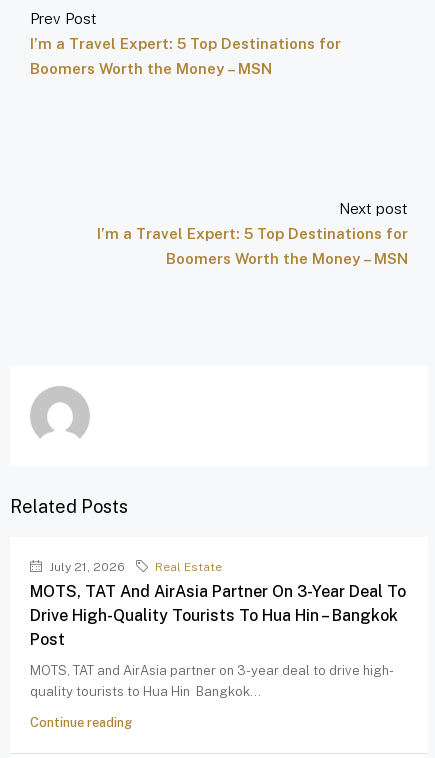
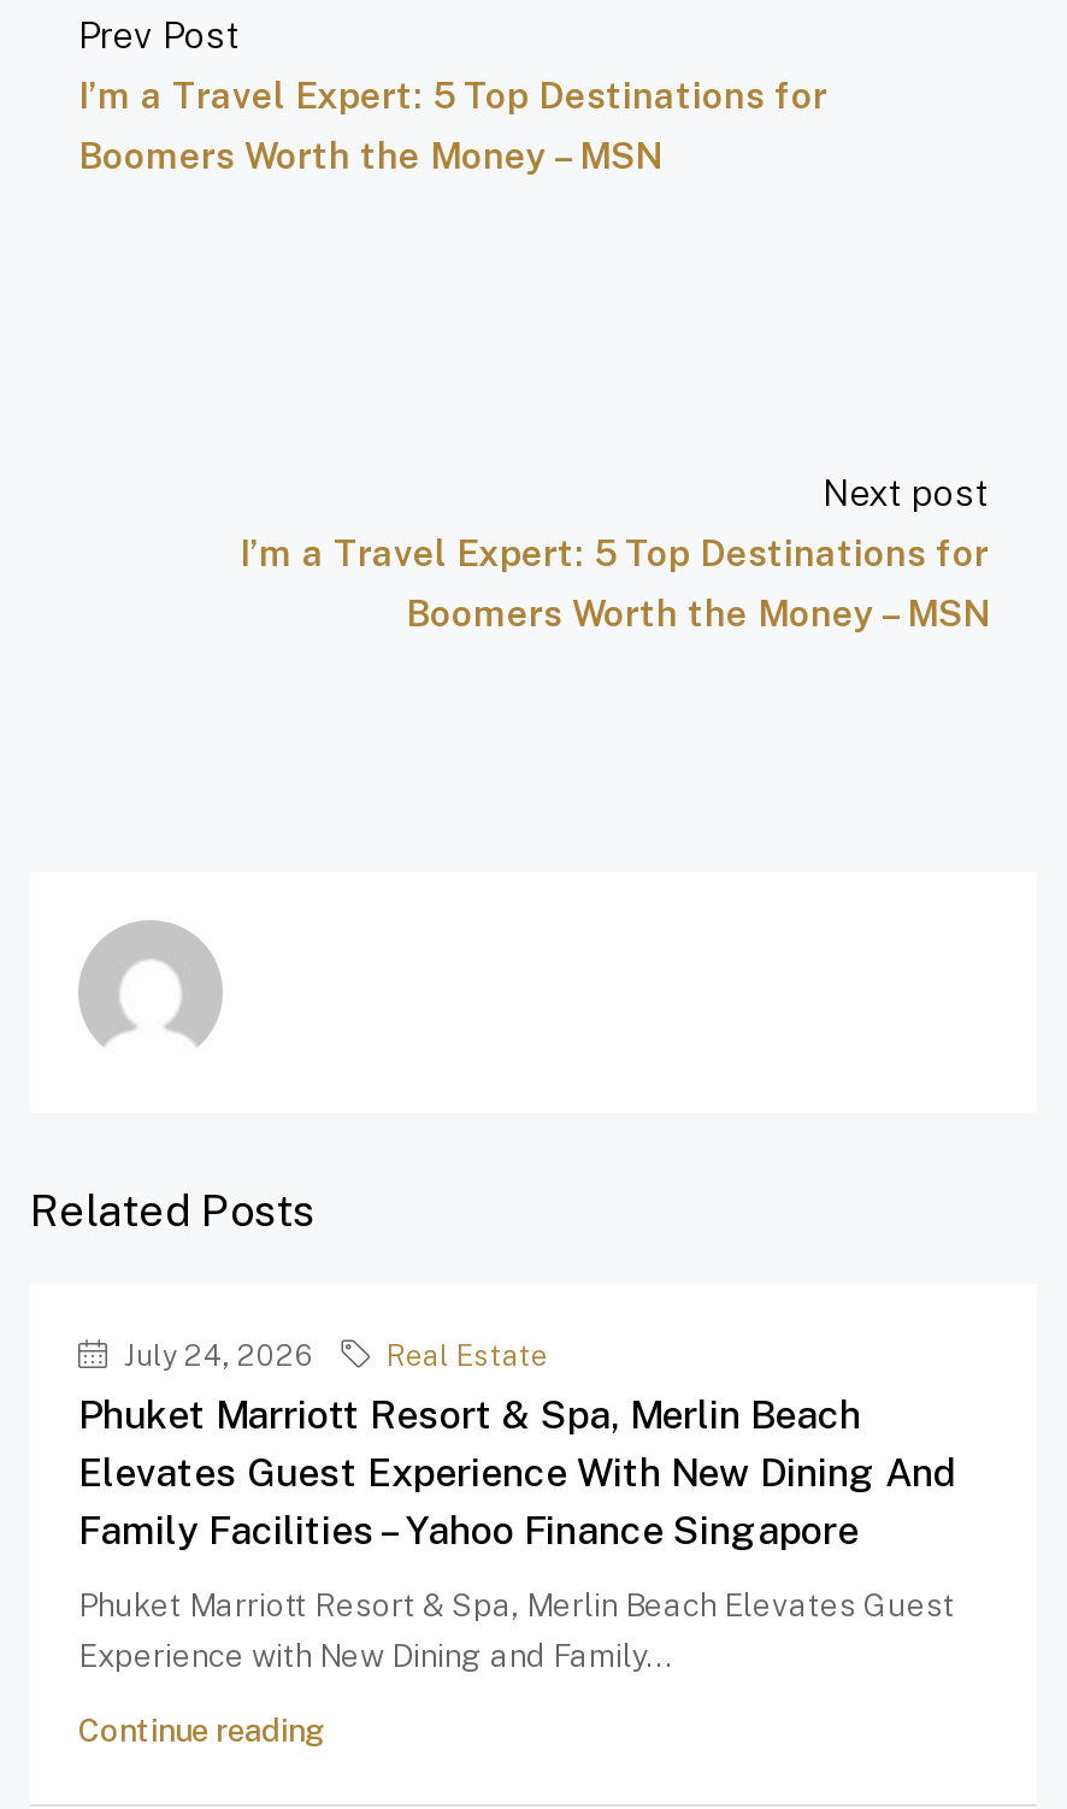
- July 21, 2026
+ July 24, 2026

- MOTS, TAT And AirAsia Partner On 3-Year Deal To
- Drive High-Quality Tourists To Hua Hin – Bangkok
- Post
+ Phuket Marriott Resort & Spa, Merlin Beach
+ Elevates Guest Experience With New Dining And
+ Family Facilities – Yahoo Finance Singapore

- MOTS, TAT and AirAsia partner on 3-year deal to drive high-
- quality tourists to Hua Hin Bangkok...
+ Phuket Marriott Resort & Spa, Merlin Beach Elevates Guest
+ Experience with New Dining and Family...
